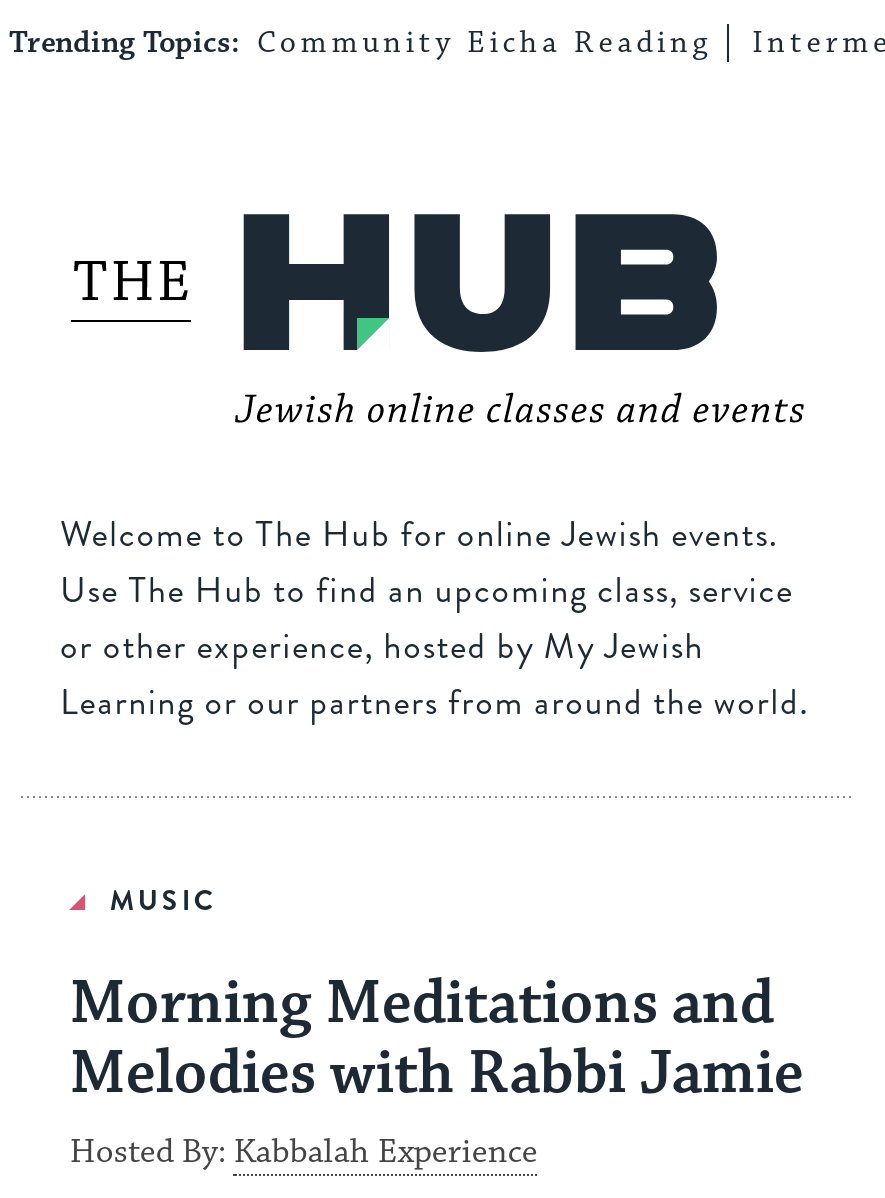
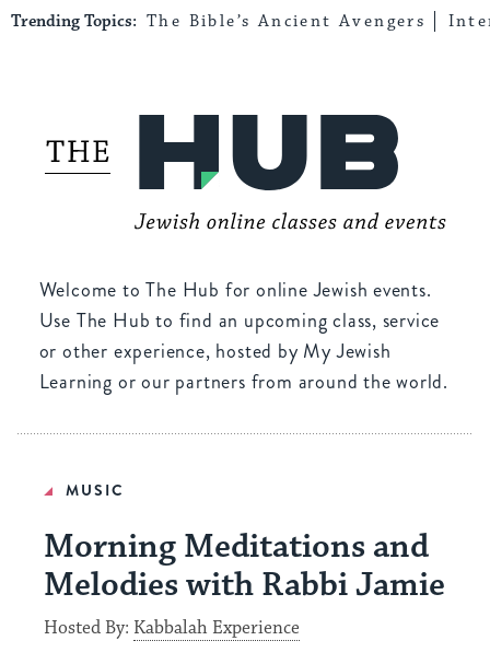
- Trending Topics: Community Eicha Reading
+ Trending Topics: The Bible’s Ancient Avengers
